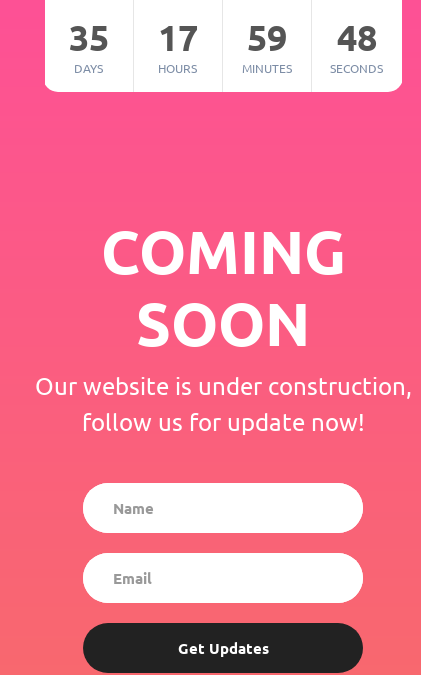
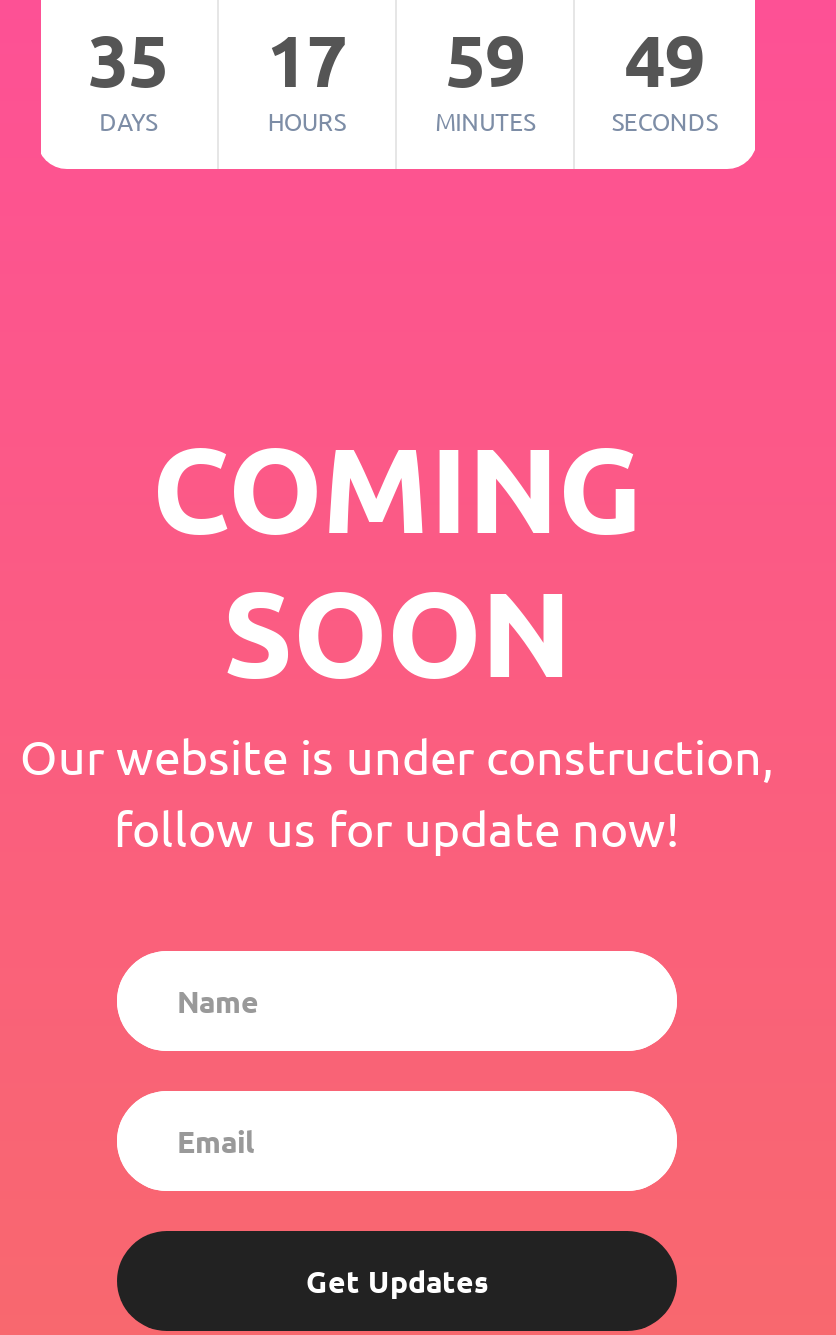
- 35 17 59 48
+ 35 17 59 49
